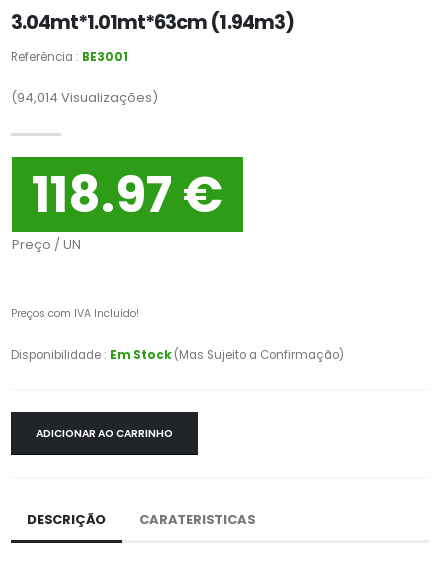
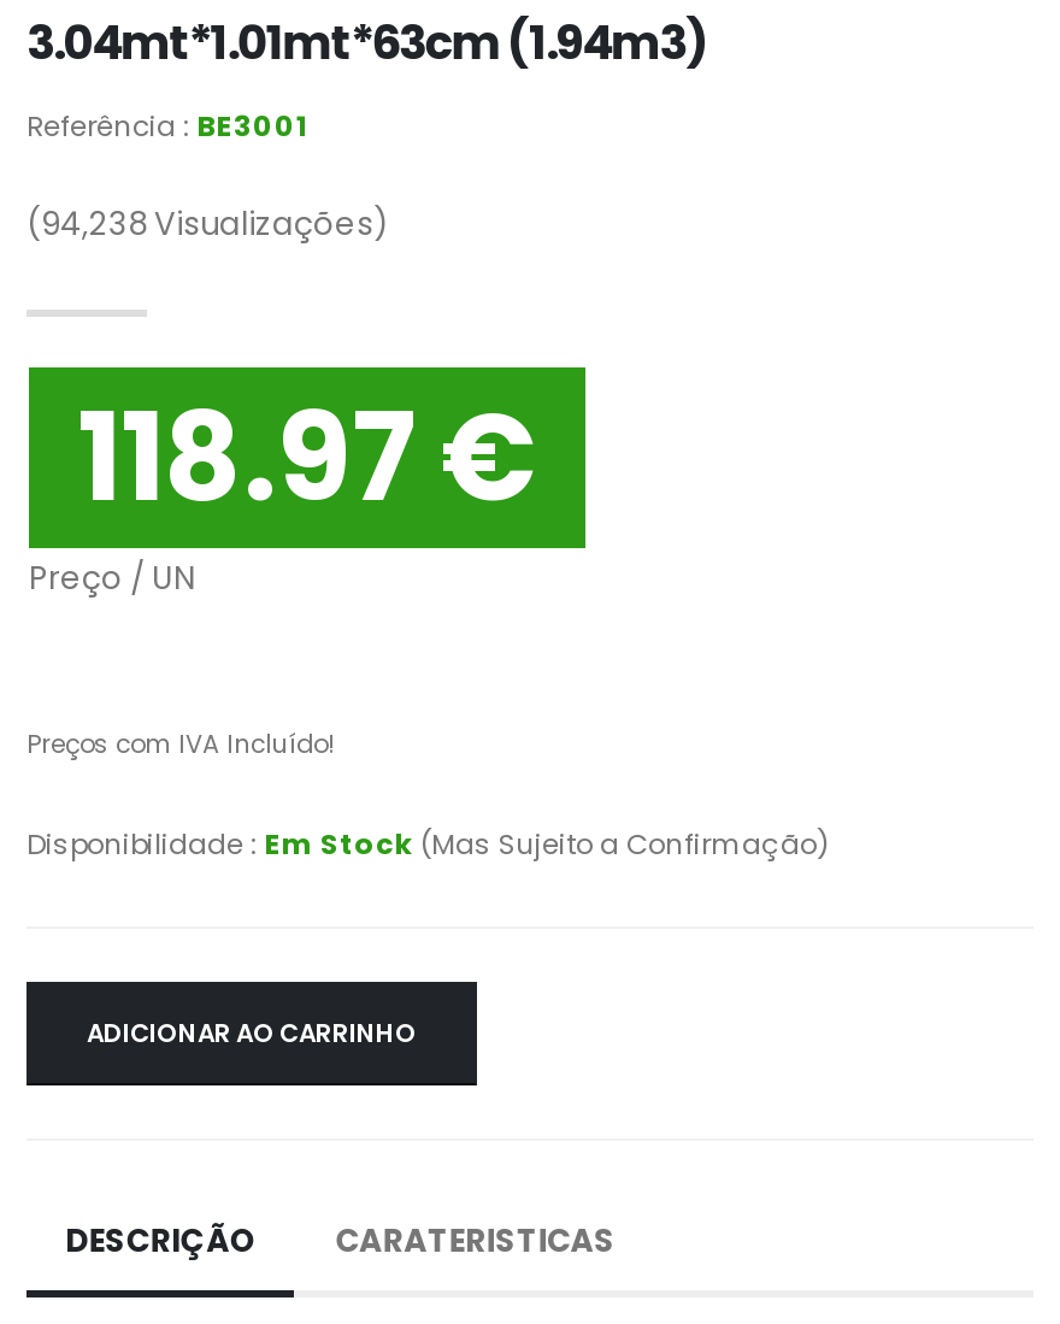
- (94,014 Visualizações)
+ (94,238 Visualizações)
